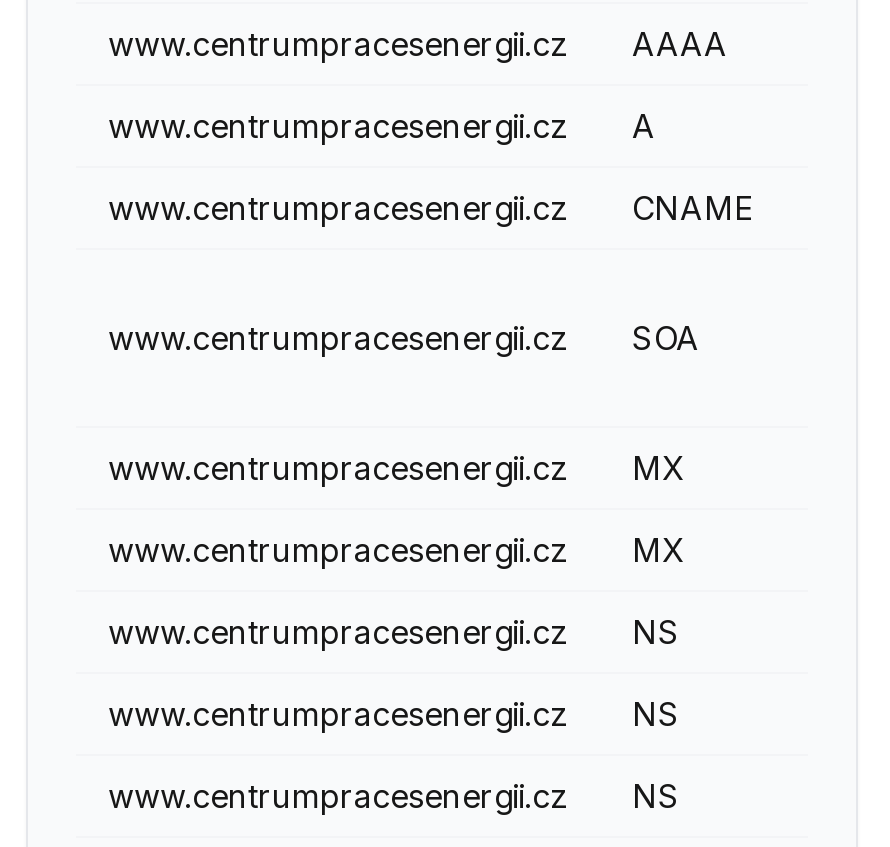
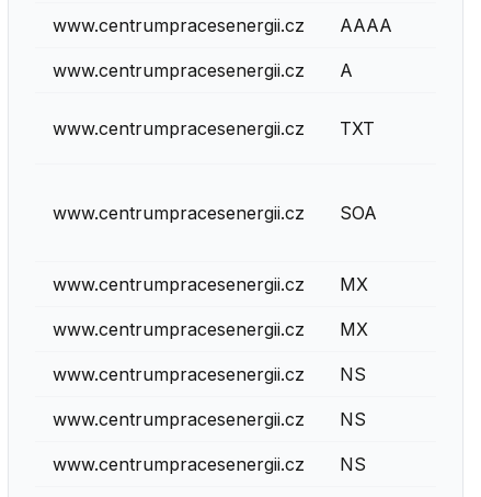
- CNAME
+ TXT
